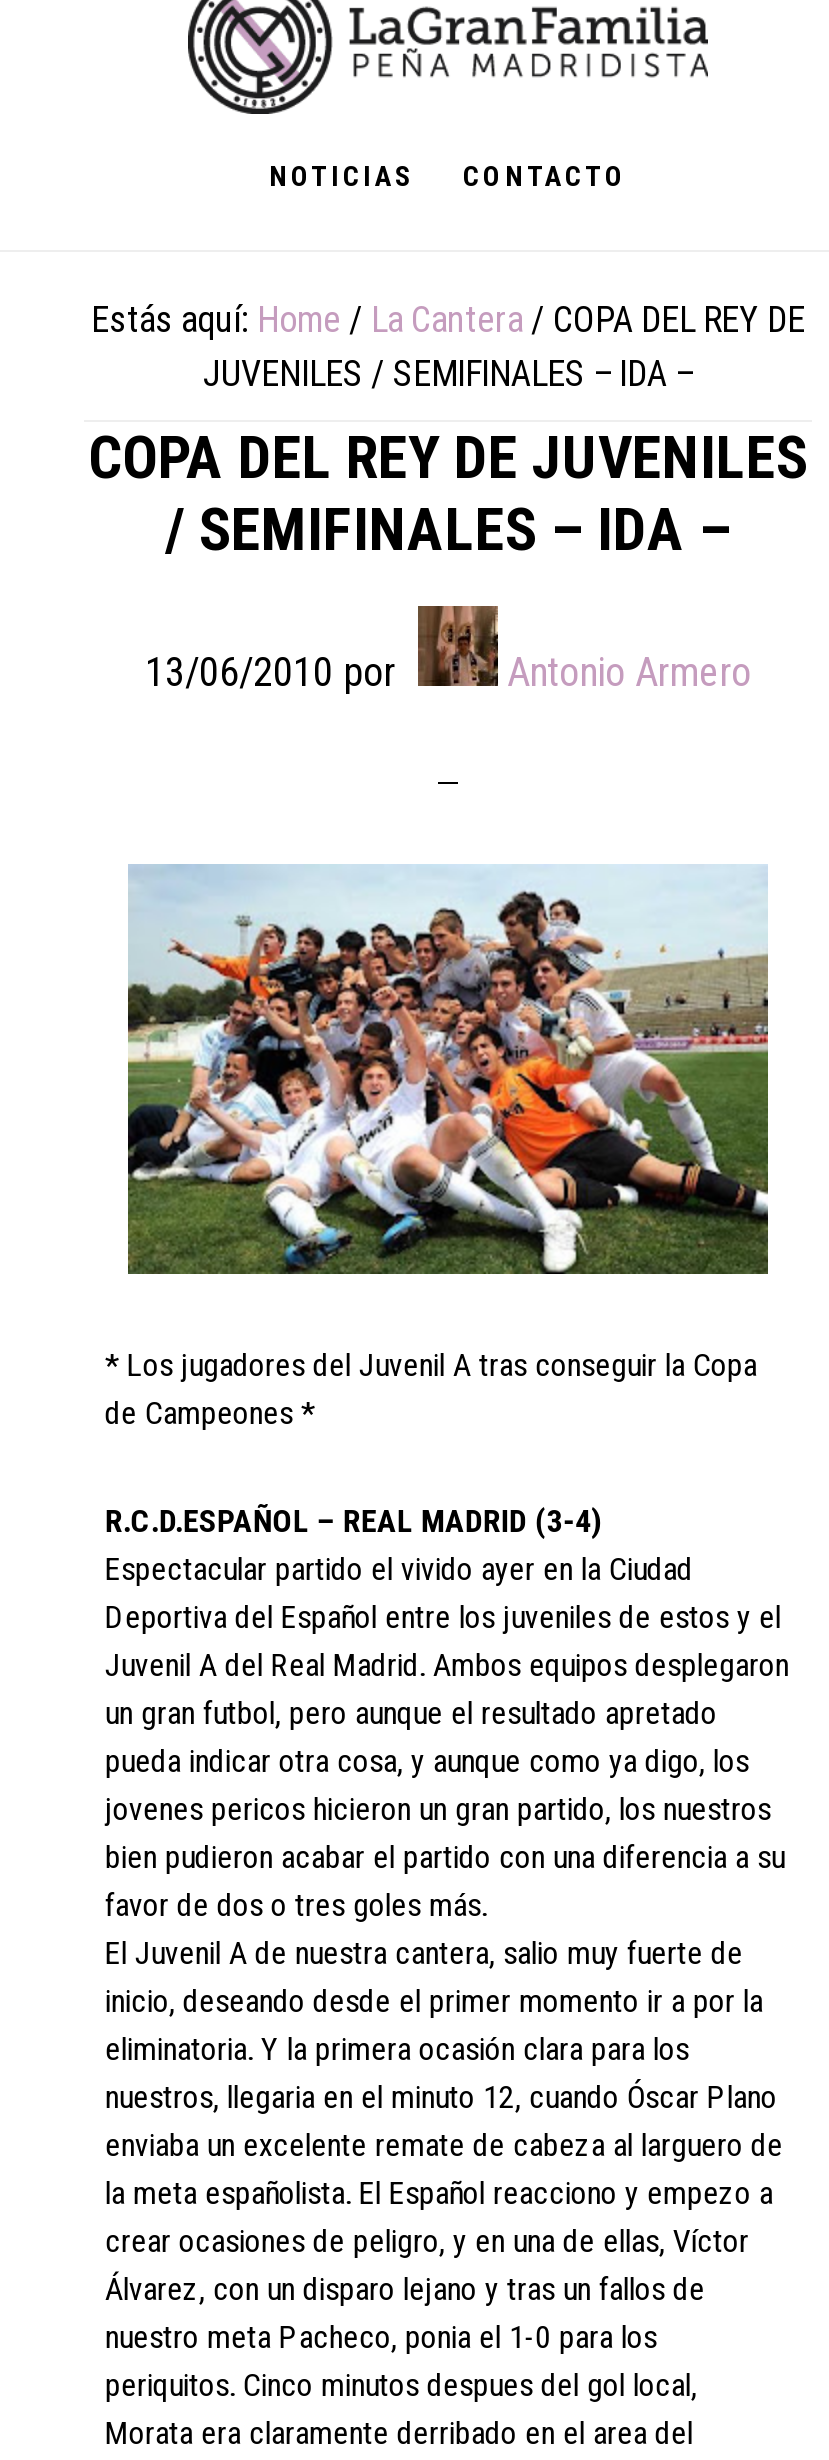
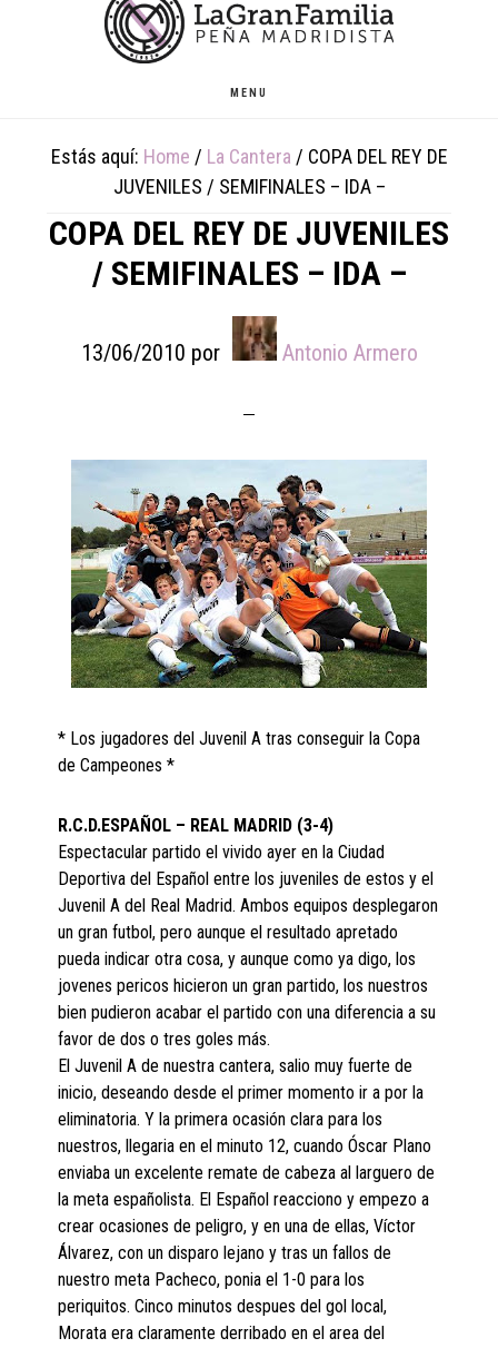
- NOTICIAS
- CONTACTO
+ MENU
